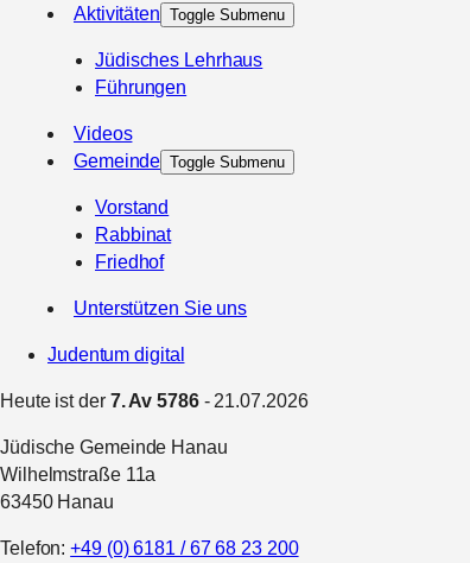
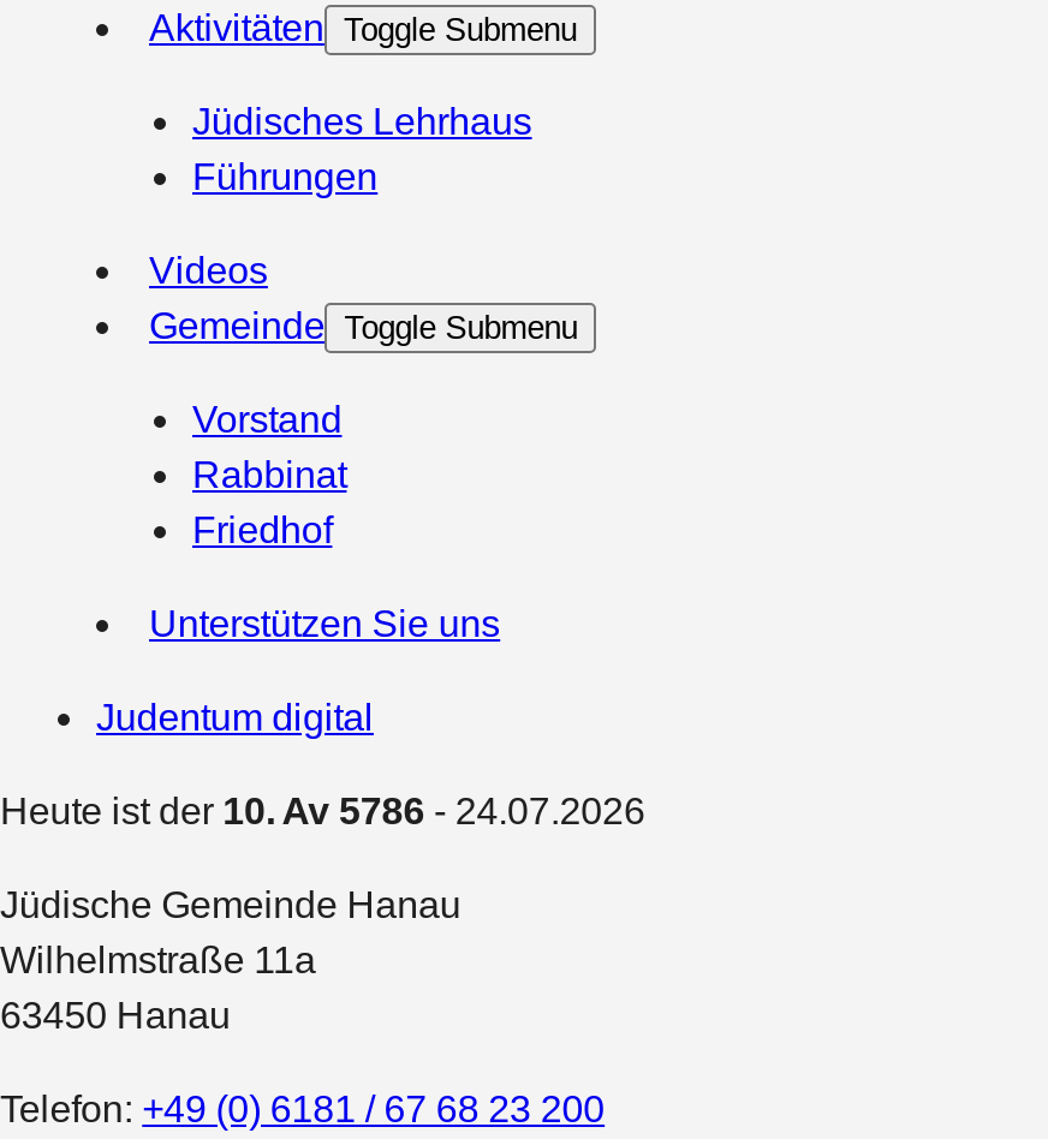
- Heute ist der 7. Av 5786 - 21.07.2026
+ Heute ist der 10. Av 5786 - 24.07.2026
